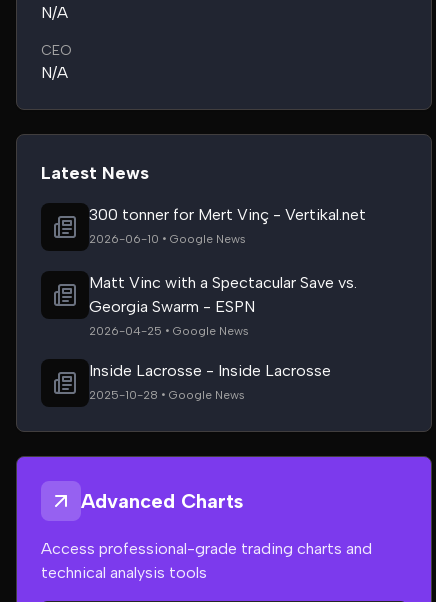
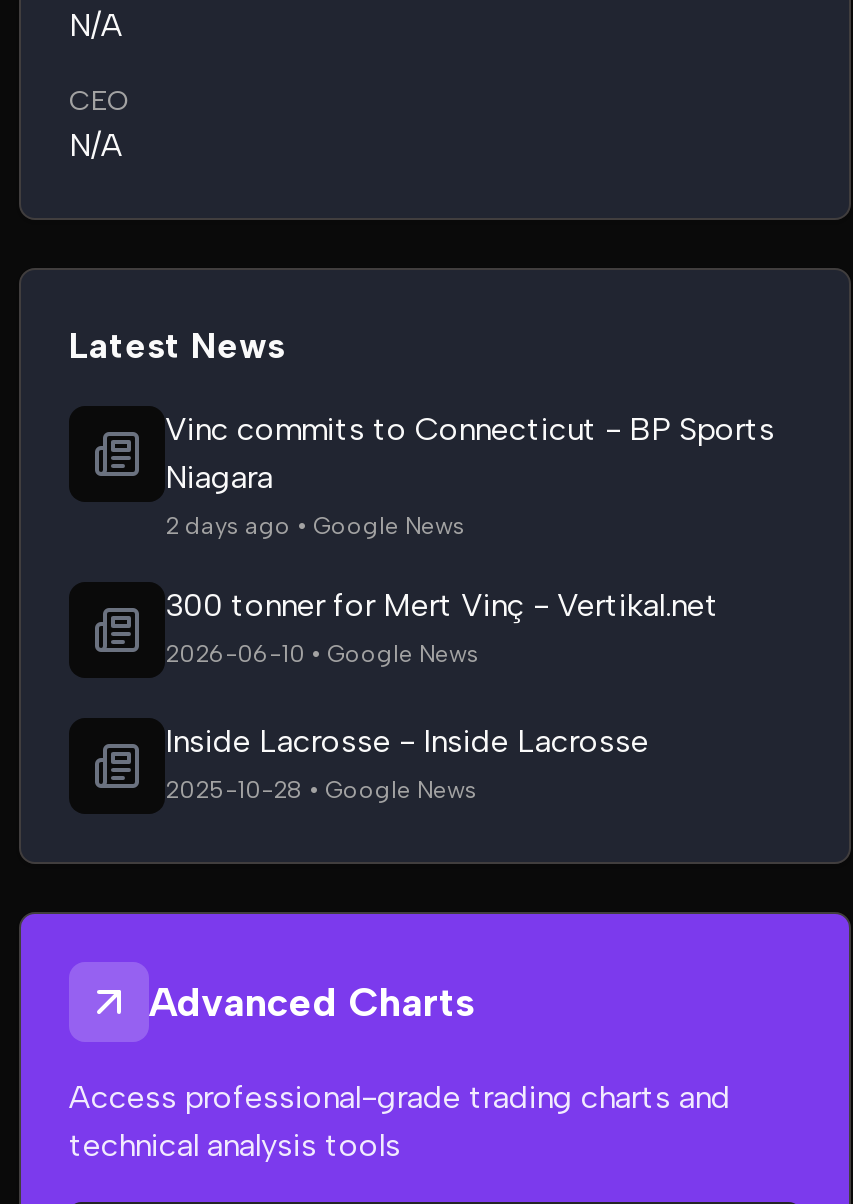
+ Vinc commits to Connecticut - BP Sports
+ Niagara
+ 2 days ago • Google News

moved down: 300 tonner for Mert Vinç - Vertikal.net | 2026-06-10 • Google News

- Matt Vinc with a Spectacular Save vs.
- Georgia Swarm - ESPN
- 2026-04-25 • Google News
